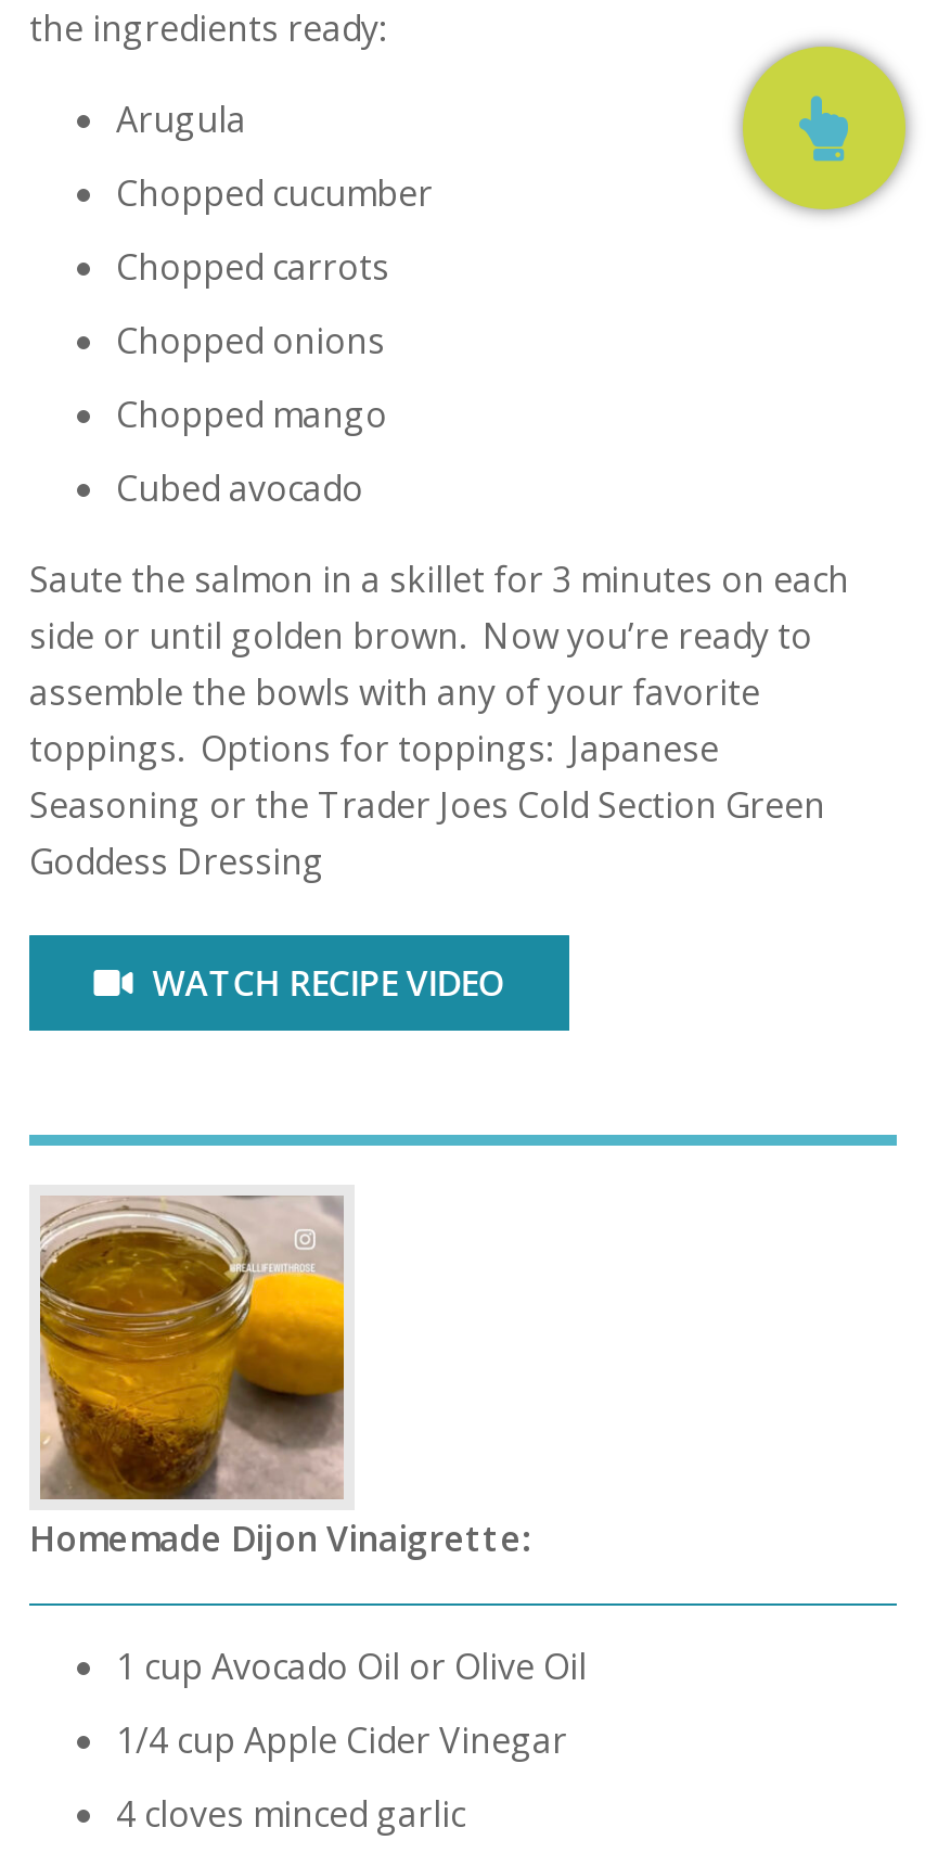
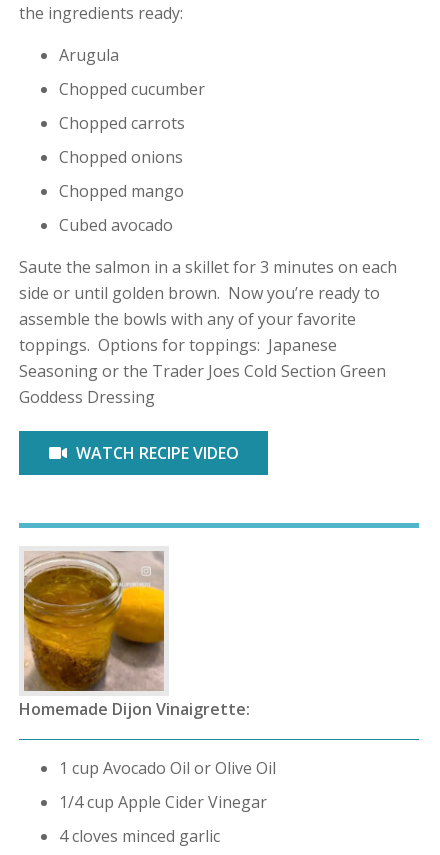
- [image]
